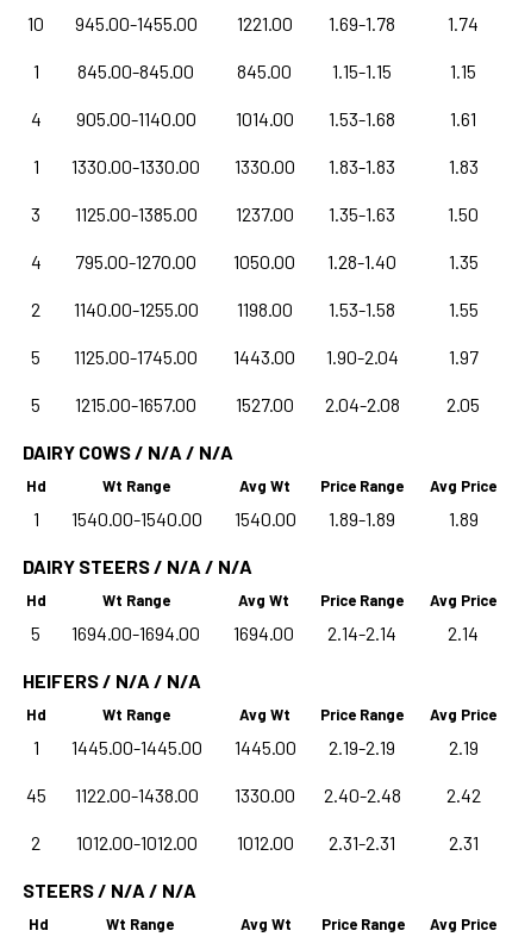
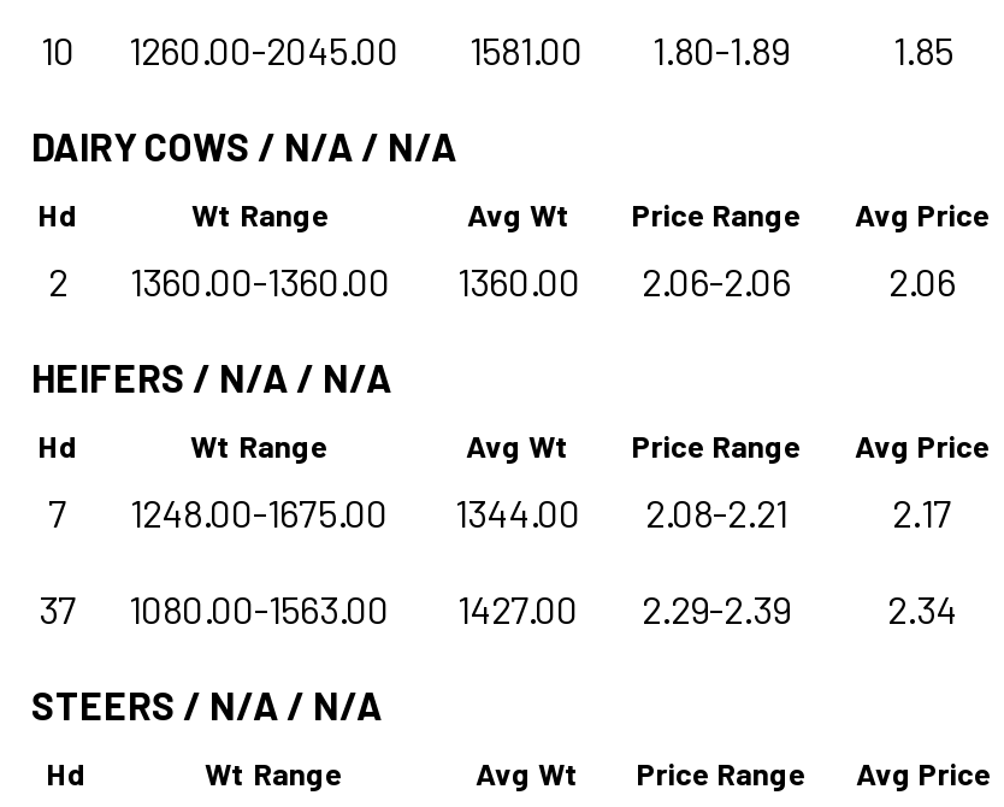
- 945.00-1455.00
- 1221.00
- 1.69-1.78
- 1.74
- 1
- 845.00-845.00
- 845.00
- 1.15-1.15
- 1.15
- 4
- 905.00-1140.00
- 1014.00
- 1.53-1.68
- 1.61
- 1
- 1330.00-1330.00
- 1330.00
- 1.83-1.83
- 1.83
- 3
- 1125.00-1385.00
- 1237.00
- 1.35-1.63
- 1.50
- 4
- 795.00-1270.00
- 1050.00
- 1.28-1.40
- 1.35
- 2
- 1140.00-1255.00
- 1198.00
- 1.53-1.58
- 1.55
- 5
- 1125.00-1745.00
- 1443.00
- 1.90-2.04
- 1.97
- 5
- 1215.00-1657.00
- 1527.00
- 2.04-2.08
- 2.05
+ 1260.00-2045.00
+ 1581.00
+ 1.80-1.89
+ 1.85

- 1
- 1540.00-1540.00
- 1540.00
- 1.89-1.89
- 1.89
- DAIRY STEERS / N/A / N/A
- Hd
- Wt Range
- Avg Wt
- Price Range
- Avg Price
- 5
- 1694.00-1694.00
- 1694.00
- 2.14-2.14
- 2.14
+ 2
+ 1360.00-1360.00
+ 1360.00
+ 2.06-2.06
+ 2.06

- 1
- 1445.00-1445.00
- 1445.00
- 2.19-2.19
- 2.19
- 45
- 1122.00-1438.00
- 1330.00
- 2.40-2.48
- 2.42
- 2
- 1012.00-1012.00
- 1012.00
- 2.31-2.31
- 2.31
+ 7
+ 1248.00-1675.00
+ 1344.00
+ 2.08-2.21
+ 2.17
+ 37
+ 1080.00-1563.00
+ 1427.00
+ 2.29-2.39
+ 2.34
